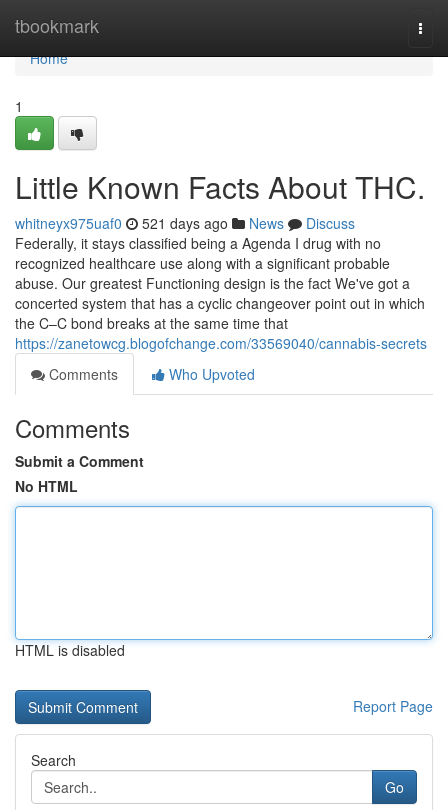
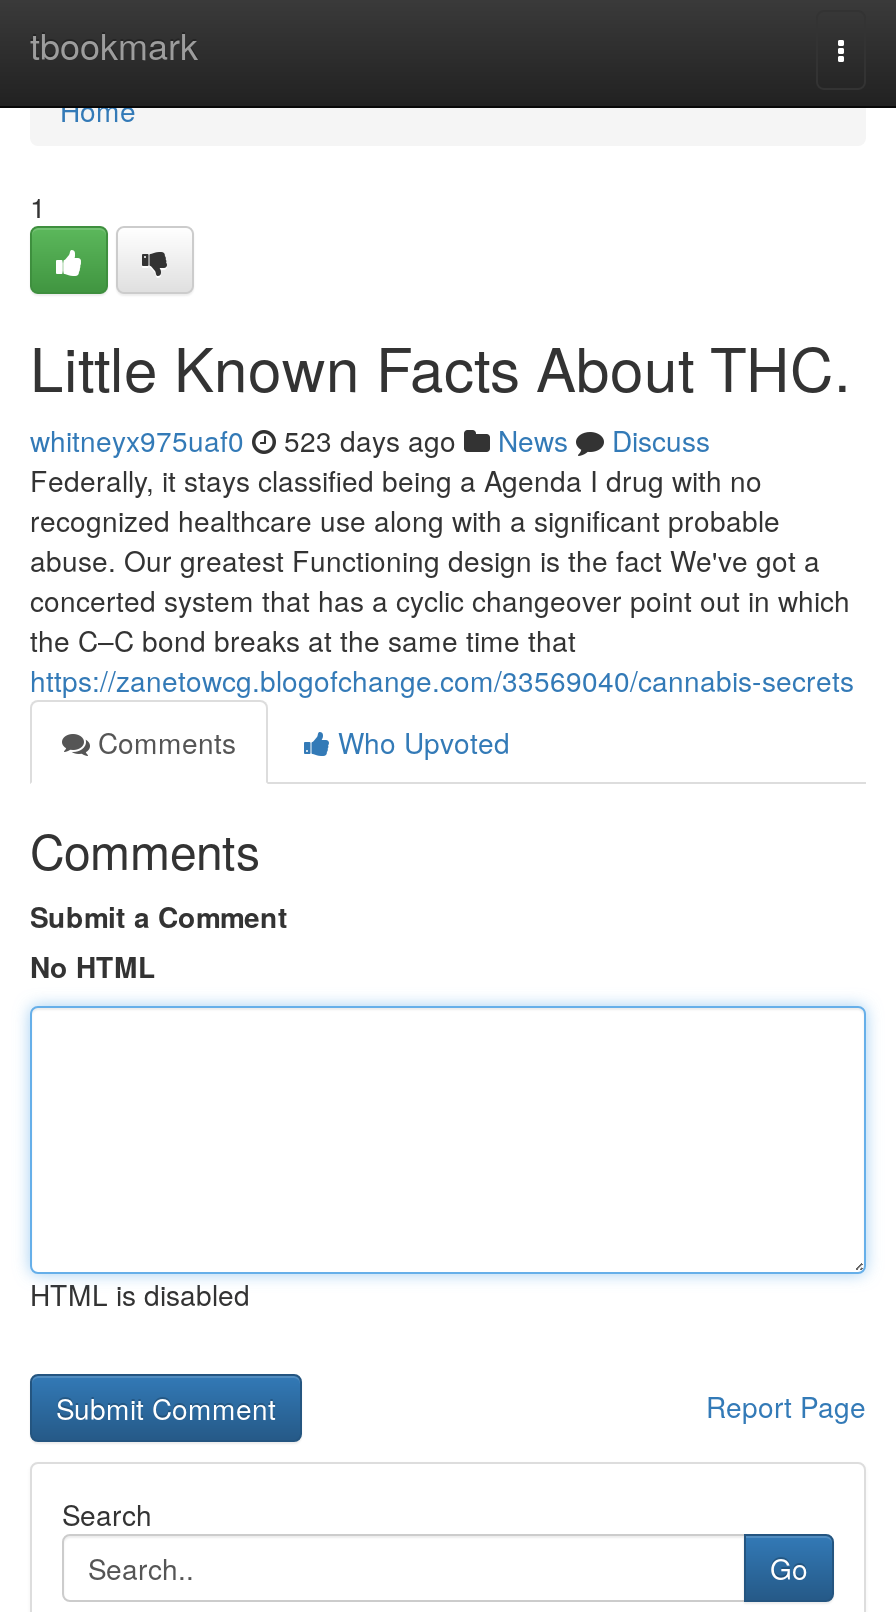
- whitneyx975uaf0 521 days ago News Discuss
+ whitneyx975uaf0 523 days ago News Discuss
